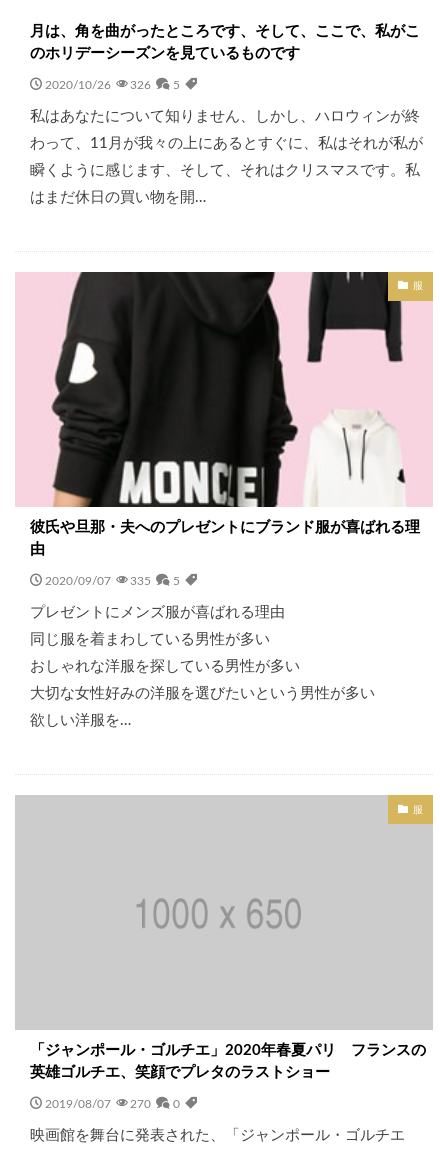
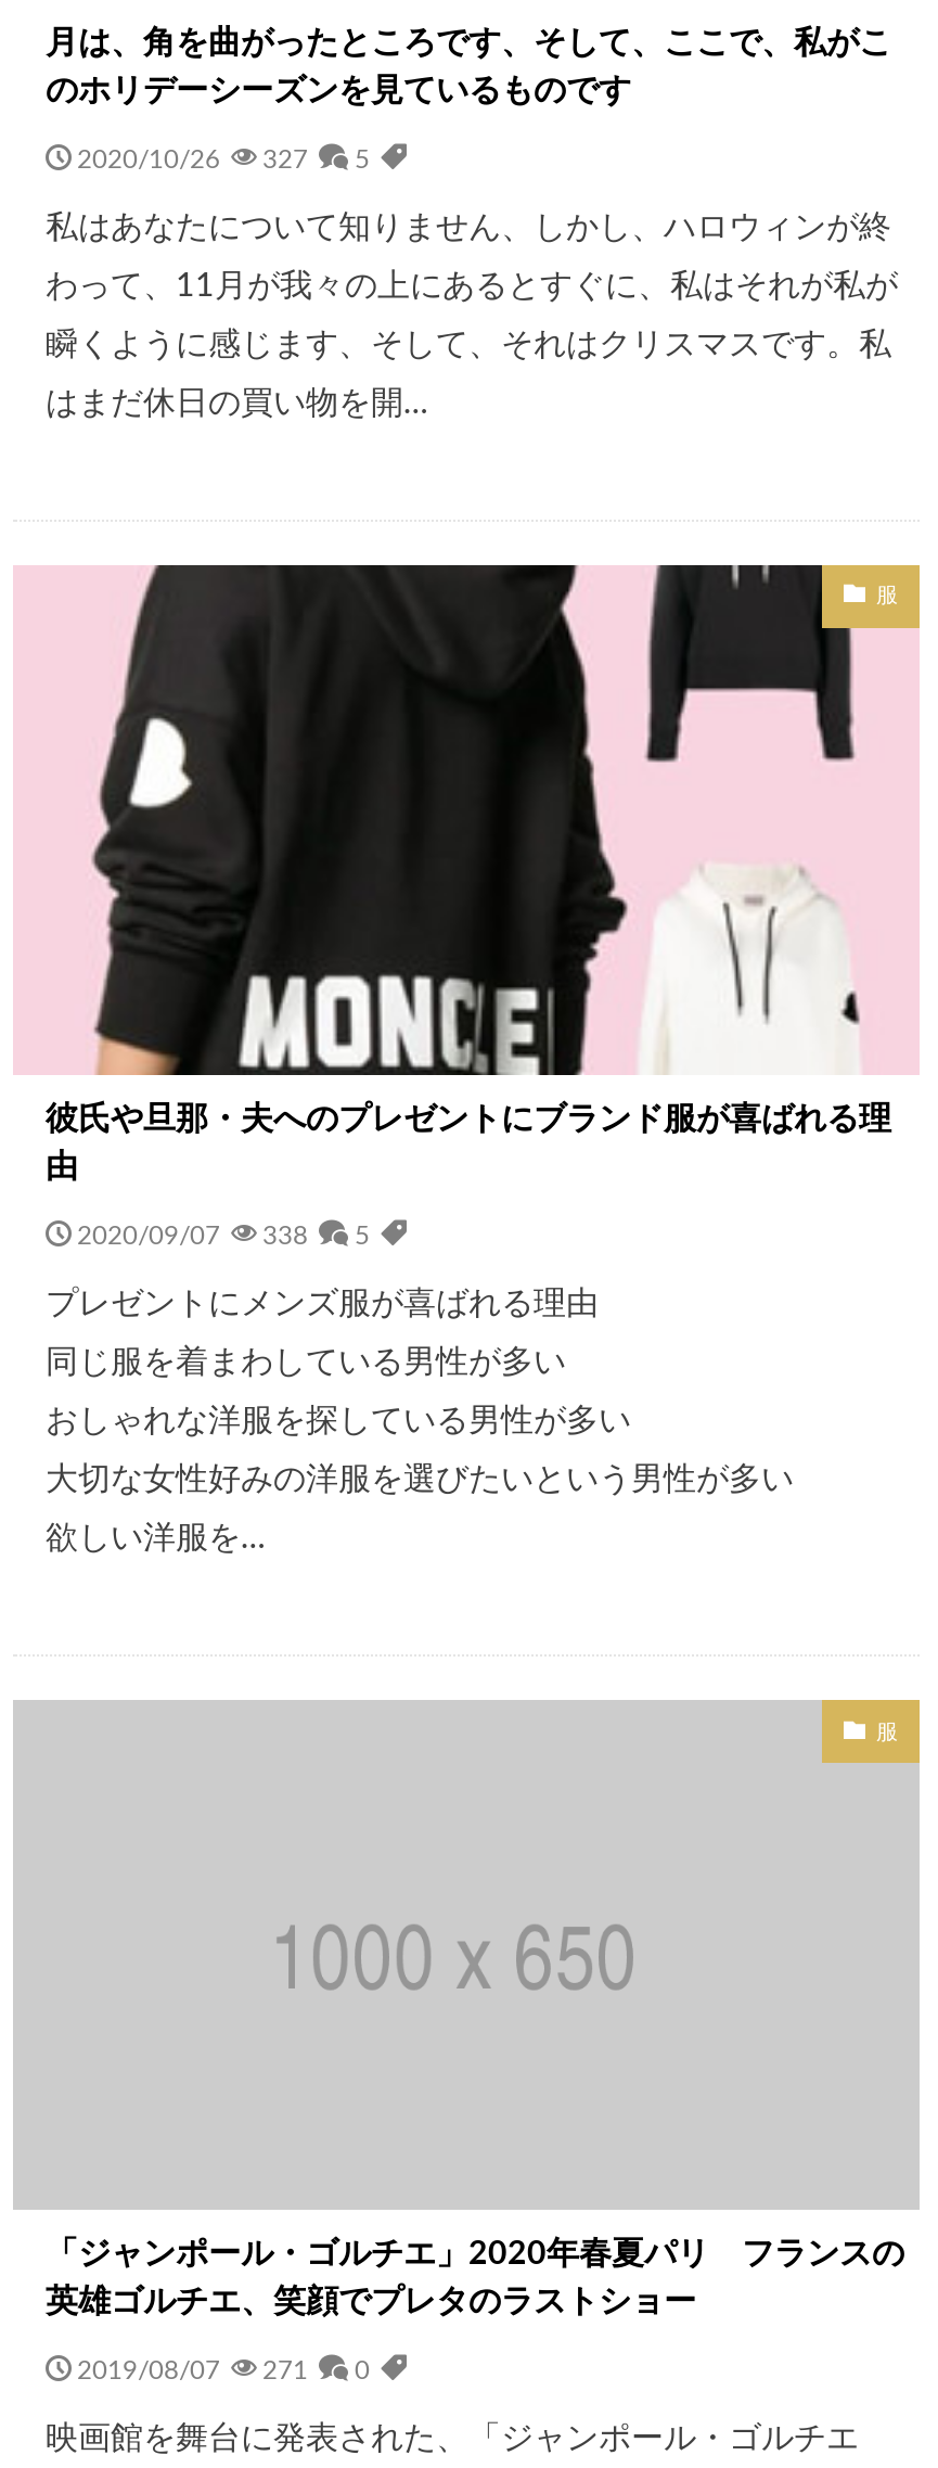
- 2020/10/26 326 5
+ 2020/10/26 327 5

- 2020/09/07 335 5
+ 2020/09/07 338 5

- 2019/08/07 270 0
+ 2019/08/07 271 0
